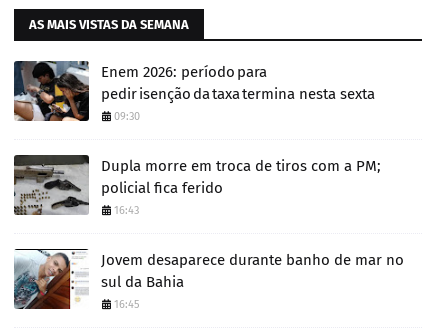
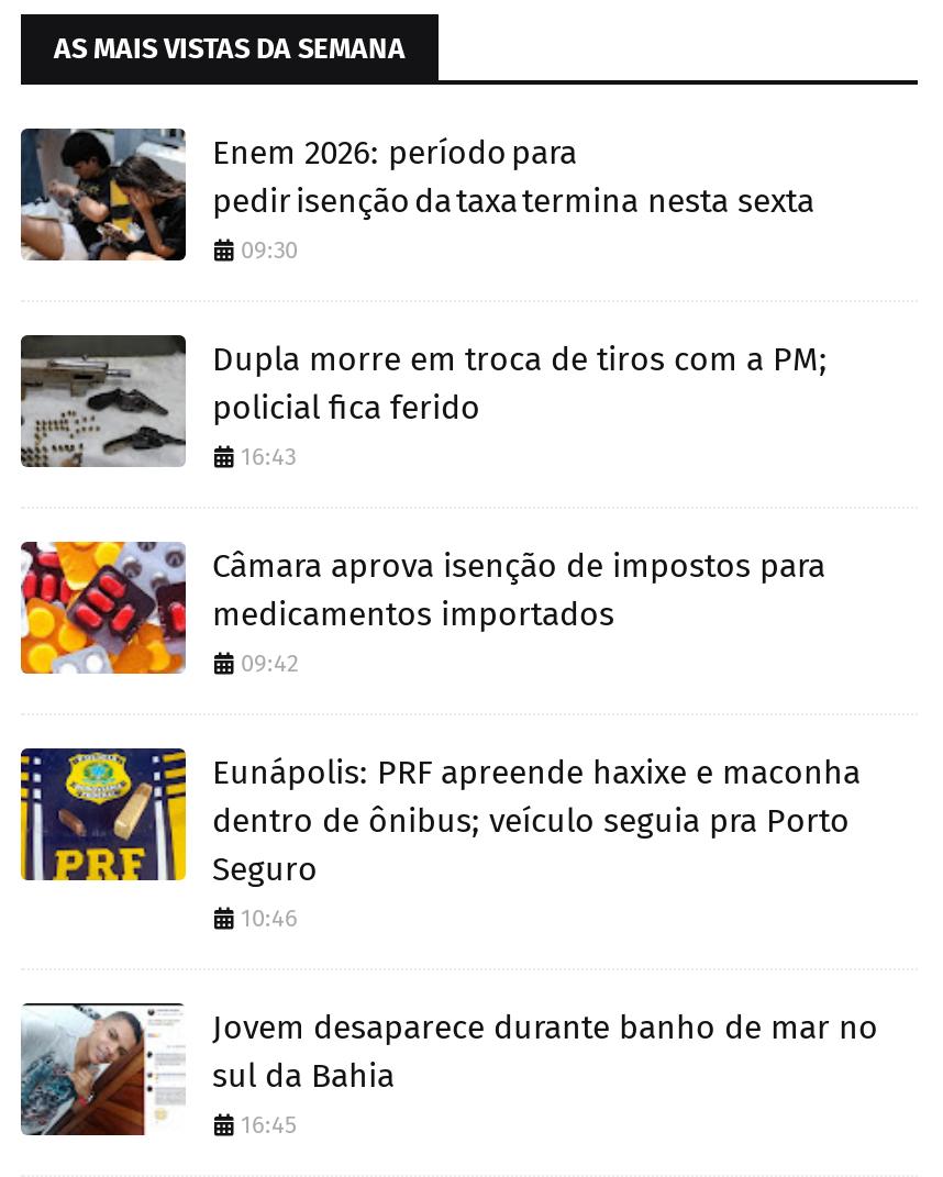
+ [image]
+ Câmara aprova isenção de impostos para
+ medicamentos importados
+ 09:42
+ Eunápolis: PRF apreende haxixe e maconha
+ dentro de ônibus; veículo seguia pra Porto
+ Seguro
+ 10:46

+ [image]
